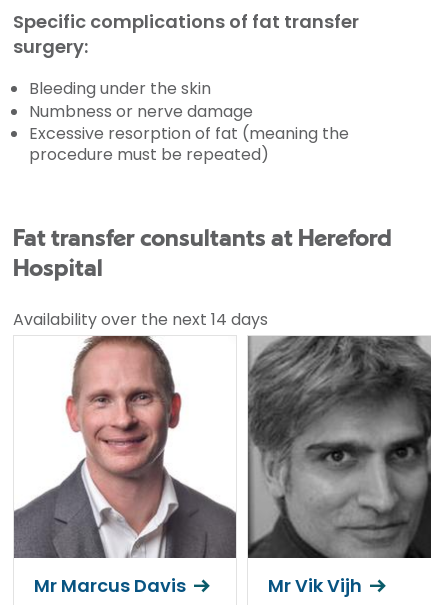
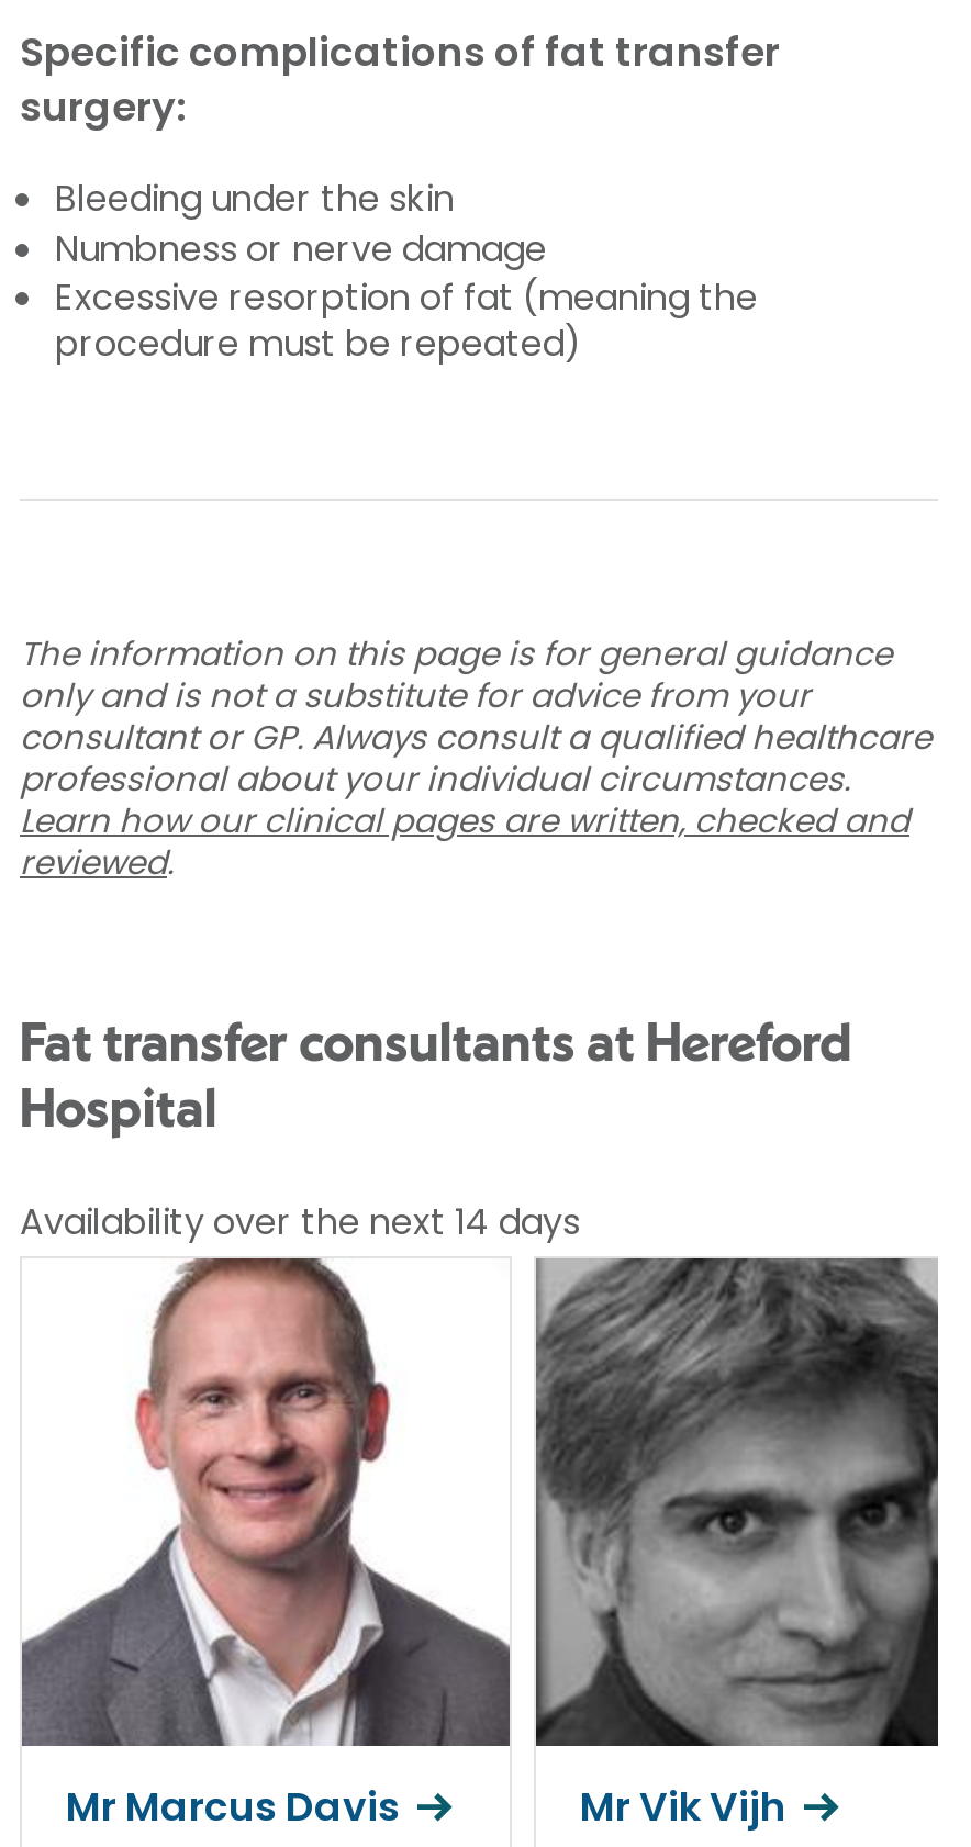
+ The information on this page is for general guidance
+ only and is not a substitute for advice from your
+ consultant or GP. Always consult a qualified healthcare
+ professional about your individual circumstances.
+ Learn how our clinical pages are written, checked and
+ reviewed.
